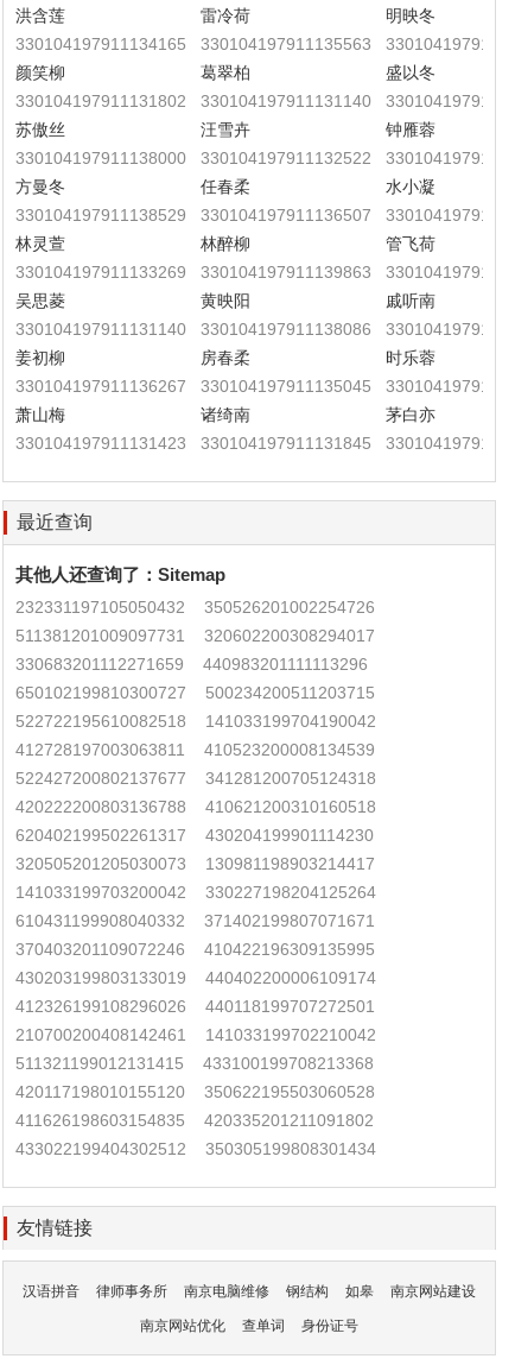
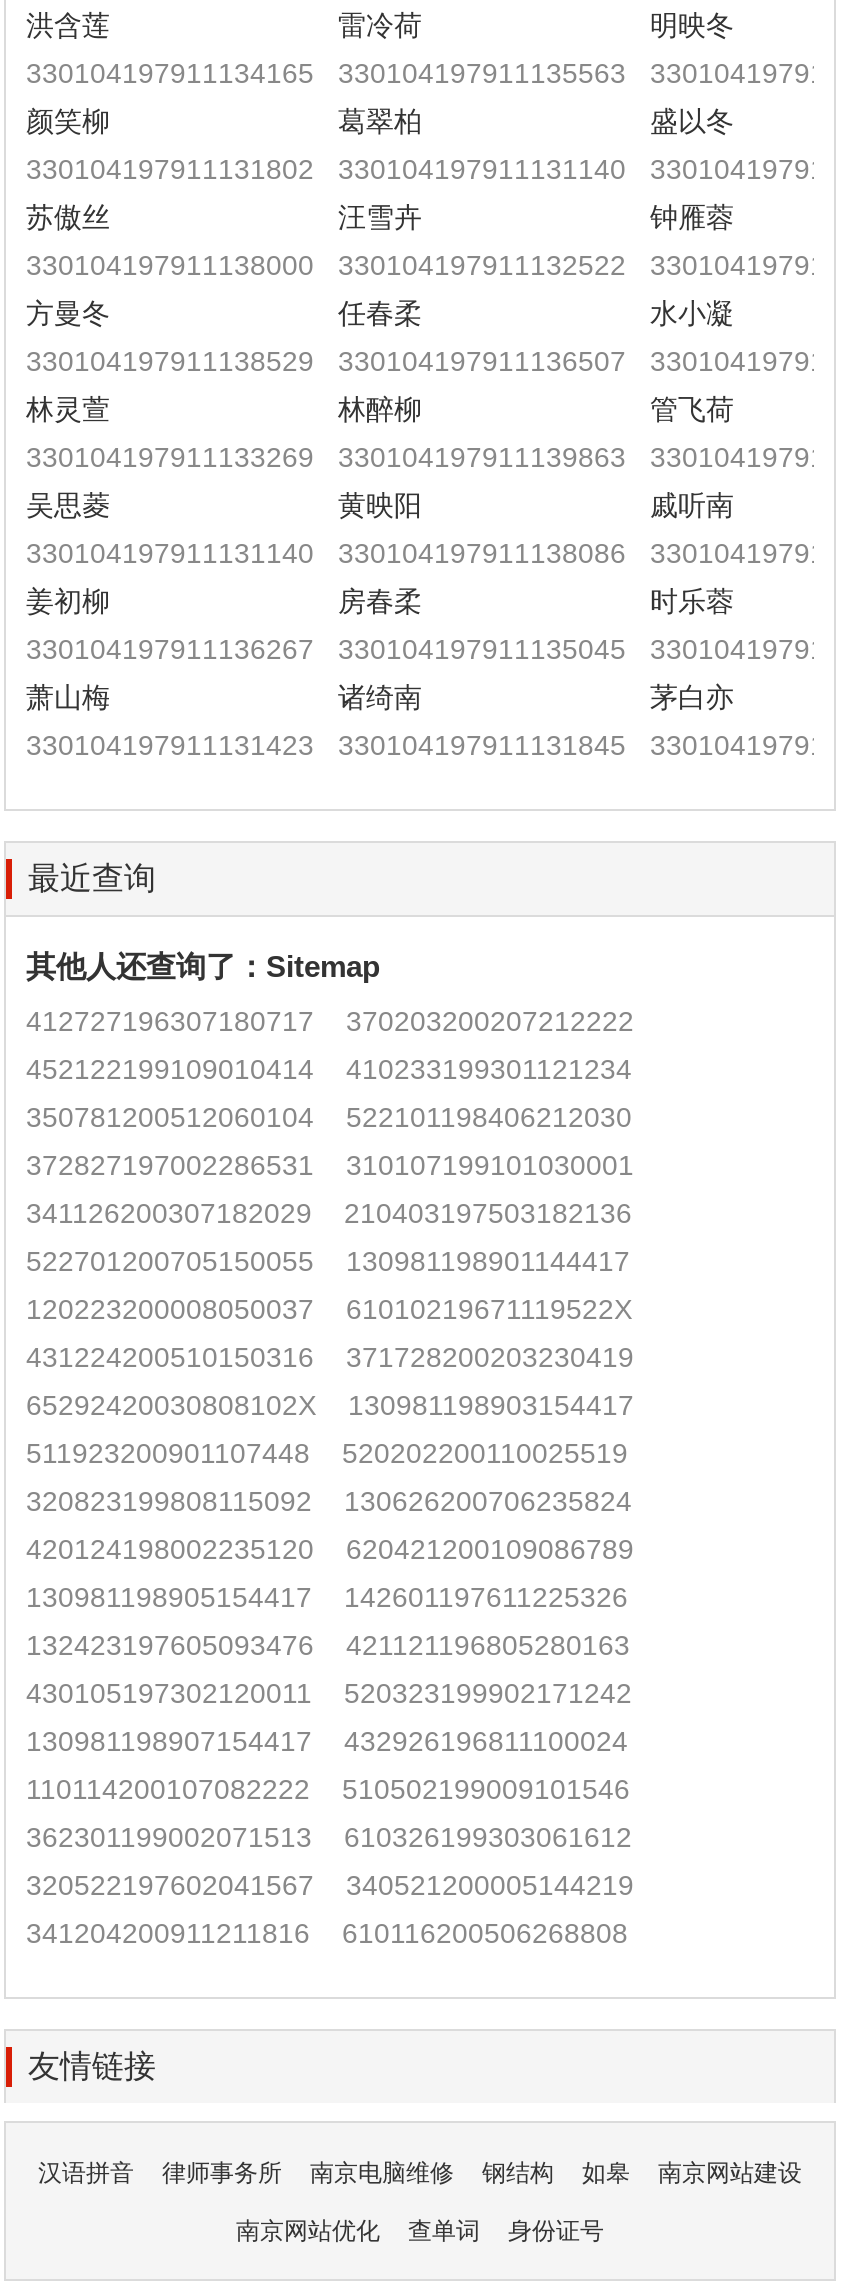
- 232331197105050432
- 350526201002254726
+ 412727196307180717
+ 370203200207212222

- 511381201009097731
- 320602200308294017
+ 452122199109010414
+ 410233199301121234

- 330683201112271659
- 440983201111113296
+ 350781200512060104
+ 522101198406212030

- 650102199810300727
- 500234200511203715
+ 372827197002286531
+ 310107199101030001

- 522722195610082518
- 141033199704190042
+ 341126200307182029
+ 210403197503182136

- 412728197003063811
- 410523200008134539
+ 522701200705150055
+ 130981198901144417

- 522427200802137677
- 341281200705124318
+ 120223200008050037
+ 61010219671119522X

- 420222200803136788
- 410621200310160518
+ 431224200510150316
+ 371728200203230419

- 620402199502261317
- 430204199901114230
+ 65292420030808102X
+ 130981198903154417

- 320505201205030073
- 130981198903214417
+ 511923200901107448
+ 520202200110025519

- 141033199703200042
- 330227198204125264
+ 320823199808115092
+ 130626200706235824

- 610431199908040332
- 371402199807071671
+ 420124198002235120
+ 620421200109086789

- 370403201109072246
- 410422196309135995
+ 130981198905154417
+ 142601197611225326

- 430203199803133019
- 440402200006109174
+ 132423197605093476
+ 421121196805280163

- 412326199108296026
- 440118199707272501
+ 430105197302120011
+ 520323199902171242

- 210700200408142461
- 141033199702210042
+ 130981198907154417
+ 432926196811100024

- 511321199012131415
- 433100199708213368
+ 110114200107082222
+ 510502199009101546

- 420117198010155120
- 350622195503060528
+ 362301199002071513
+ 610326199303061612

- 411626198603154835
- 420335201211091802
+ 320522197602041567
+ 340521200005144219

- 433022199404302512
- 350305199808301434
+ 341204200911211816
+ 610116200506268808
